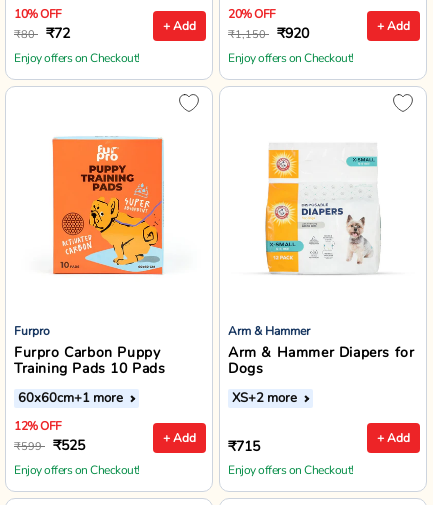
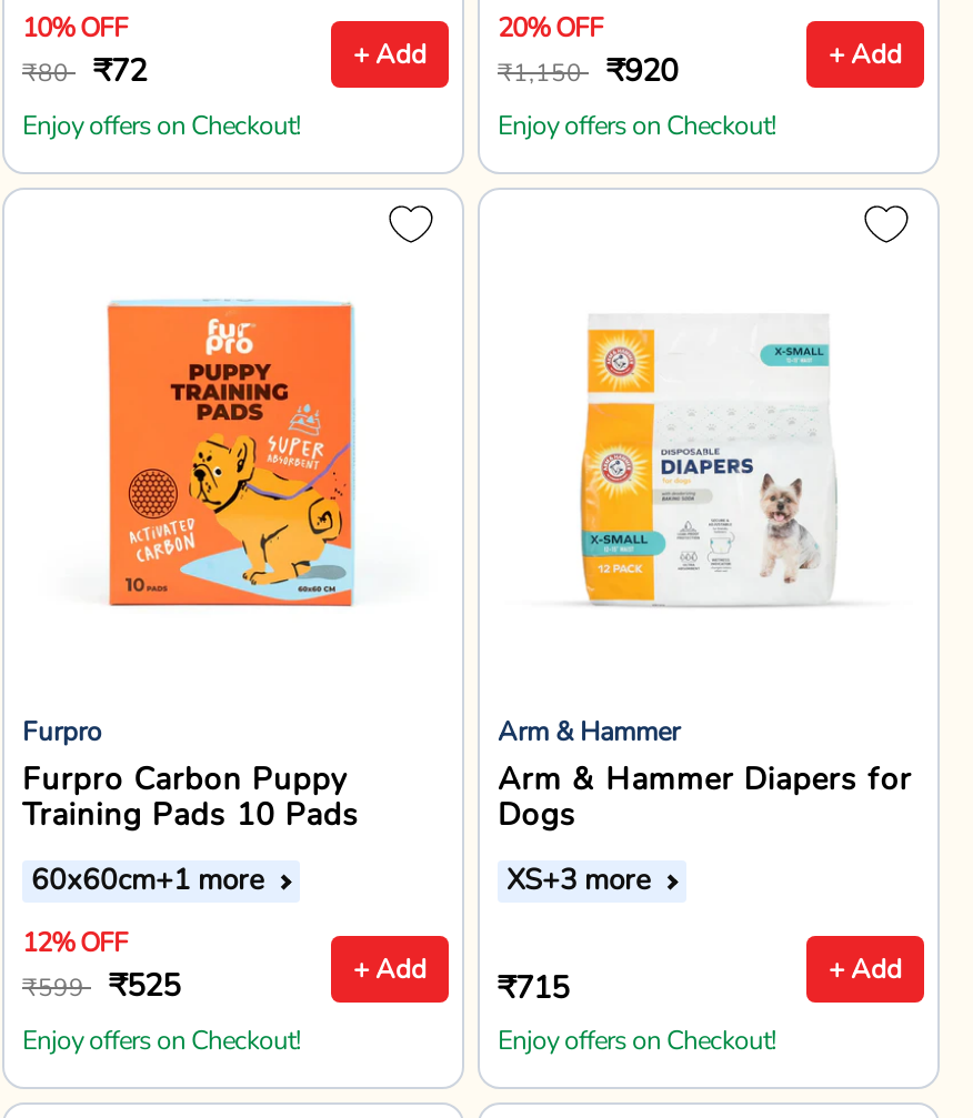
- XS+2 more
+ XS+3 more
